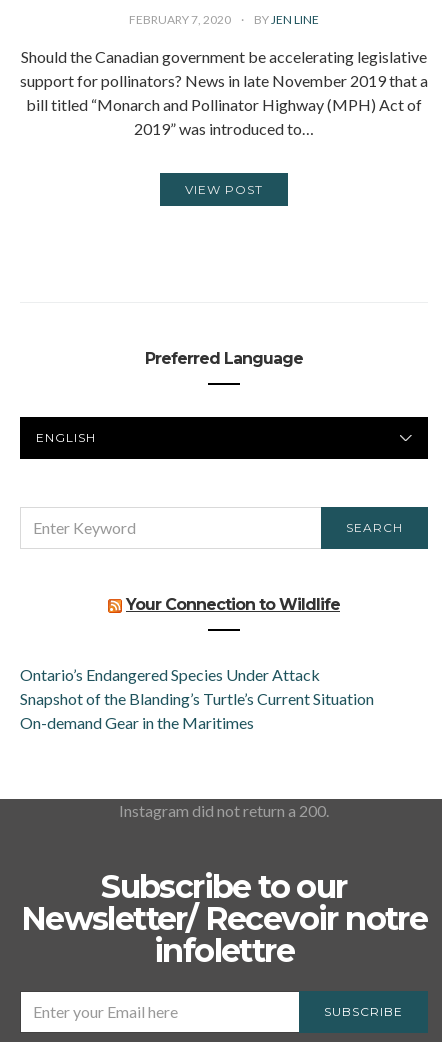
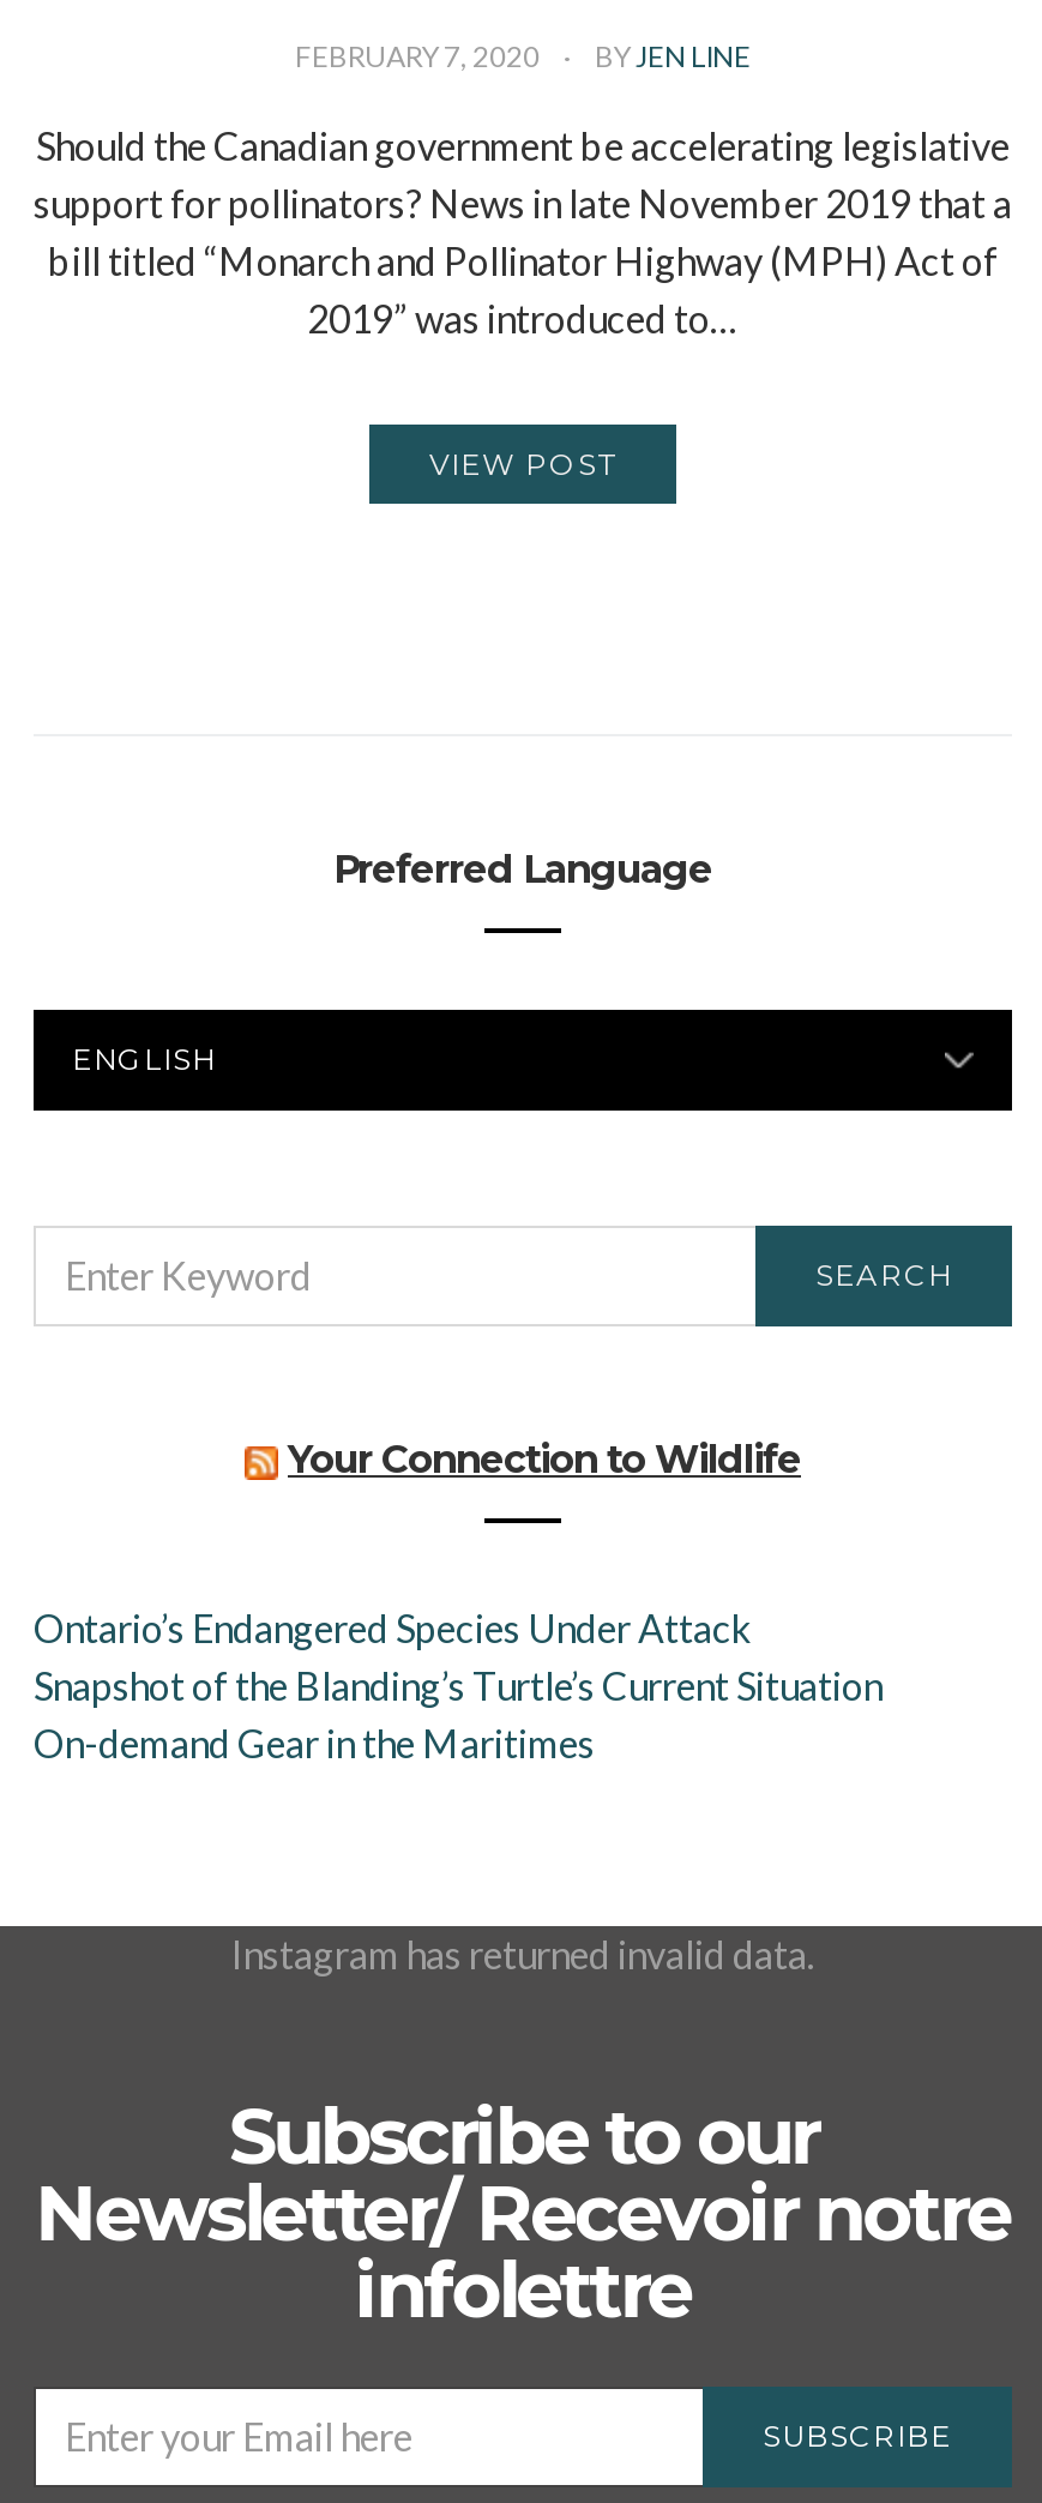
- Instagram did not return a 200.
+ Instagram has returned invalid data.
